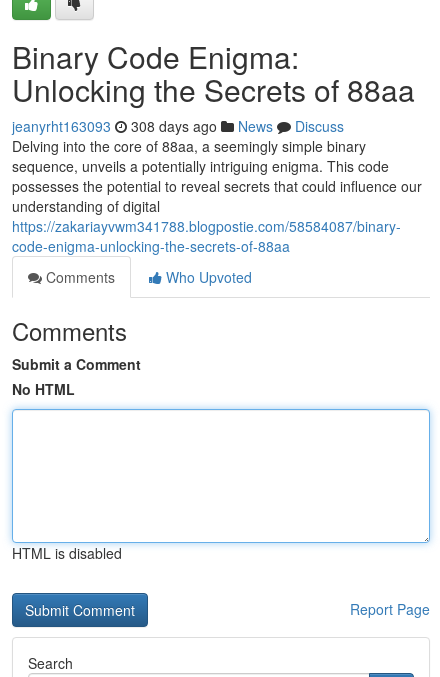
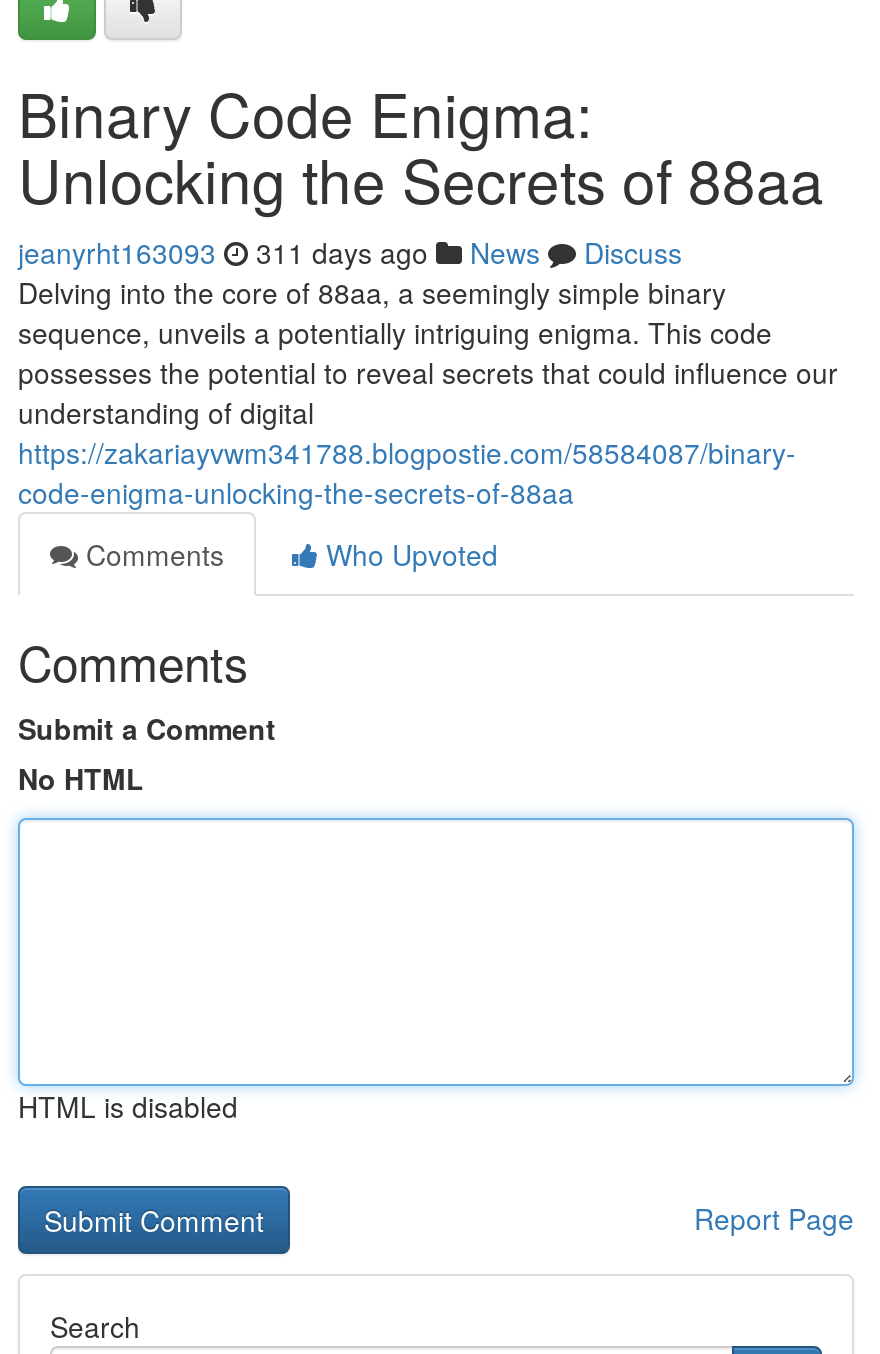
- jeanyrht163093 308 days ago News Discuss
+ jeanyrht163093 311 days ago News Discuss
